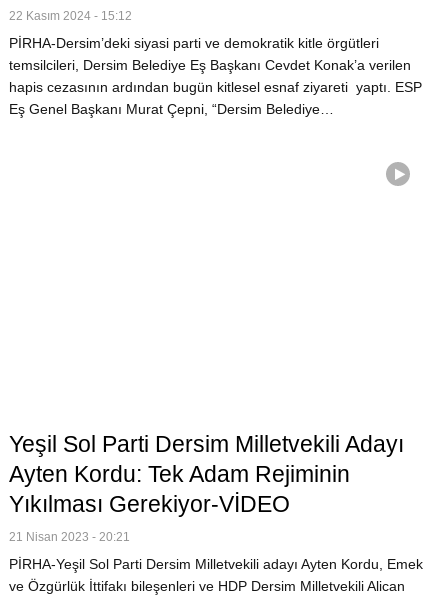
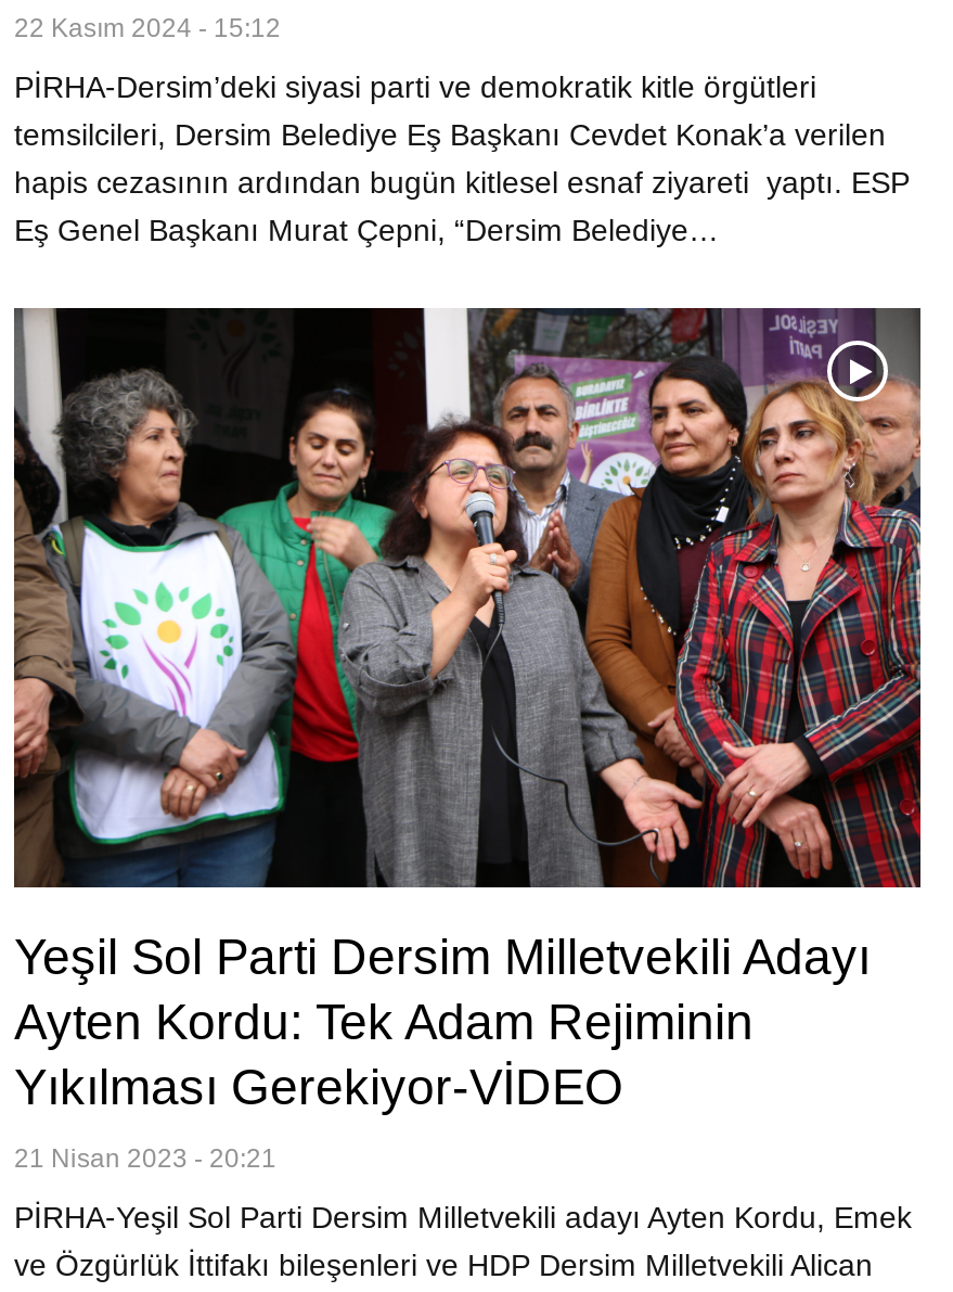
+ [image]
